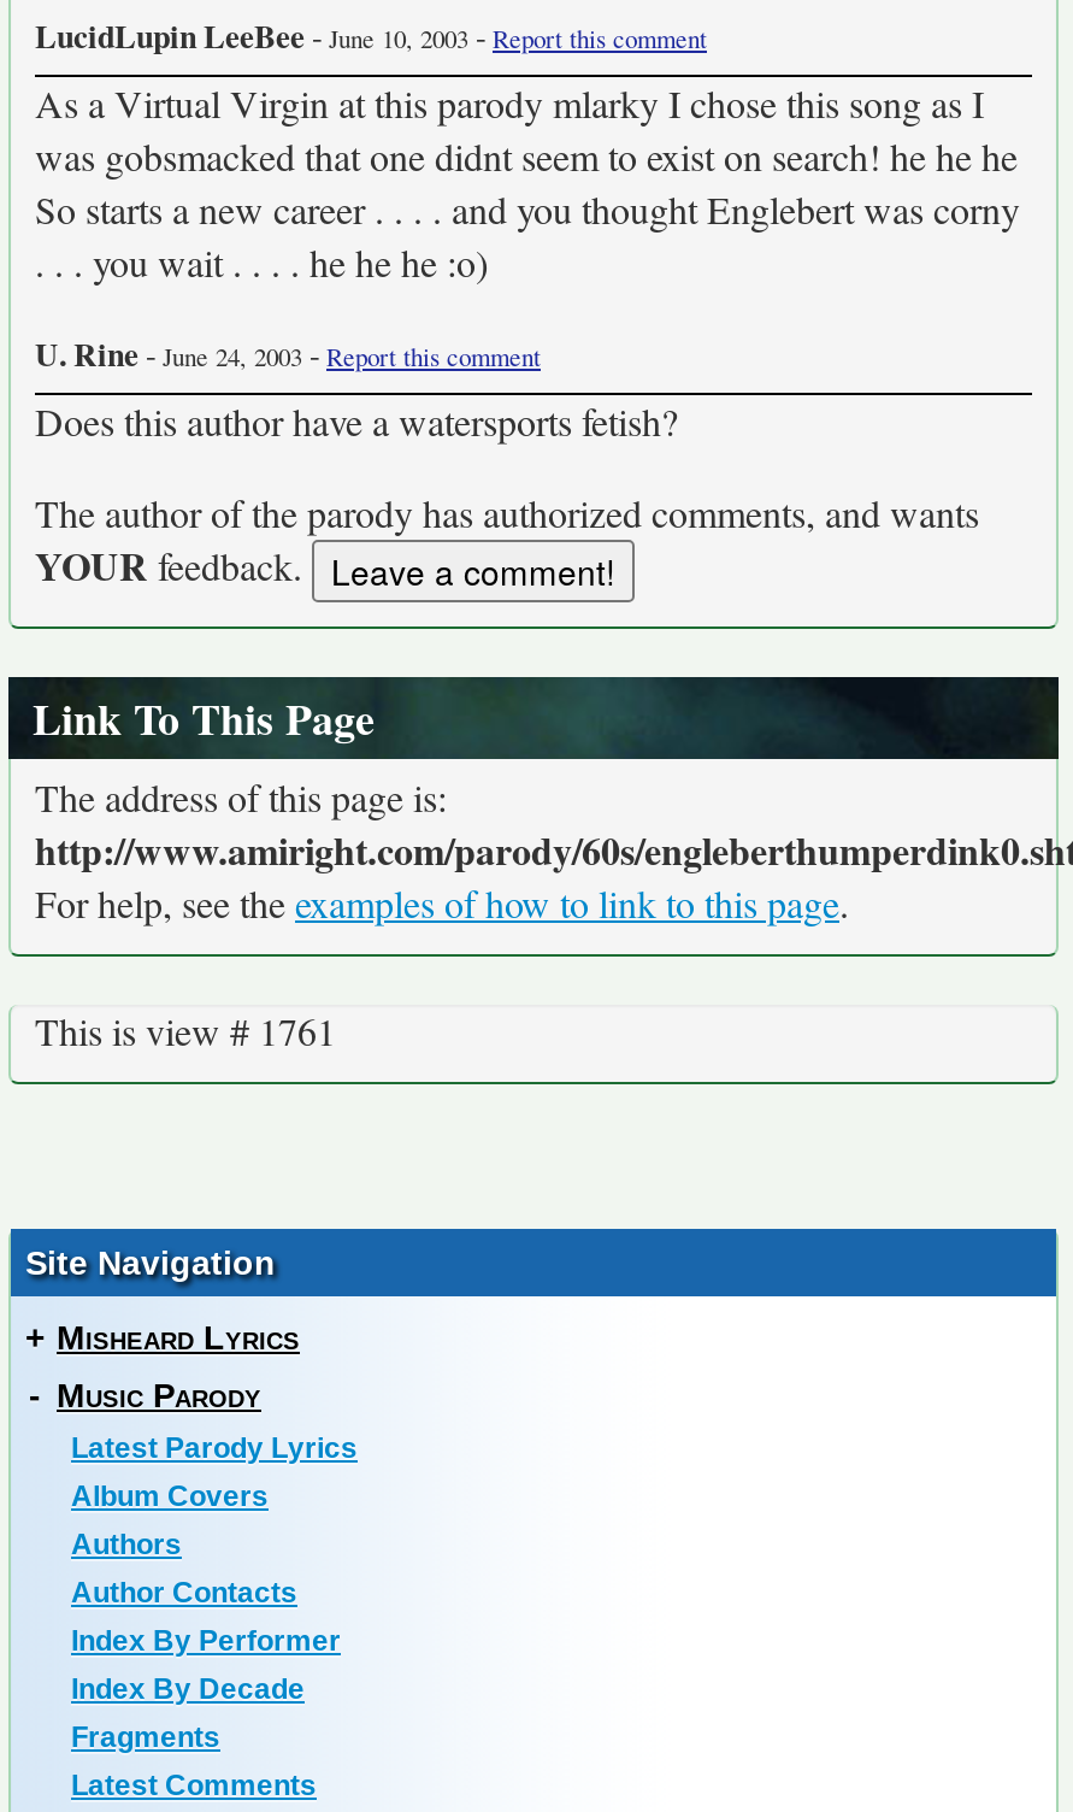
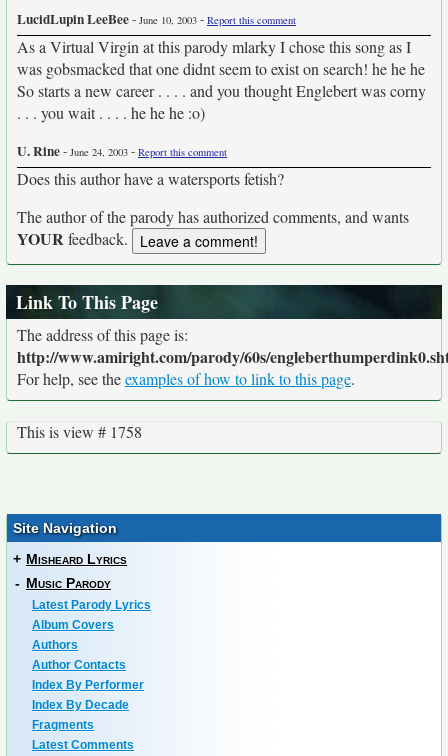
- This is view # 1761
+ This is view # 1758
